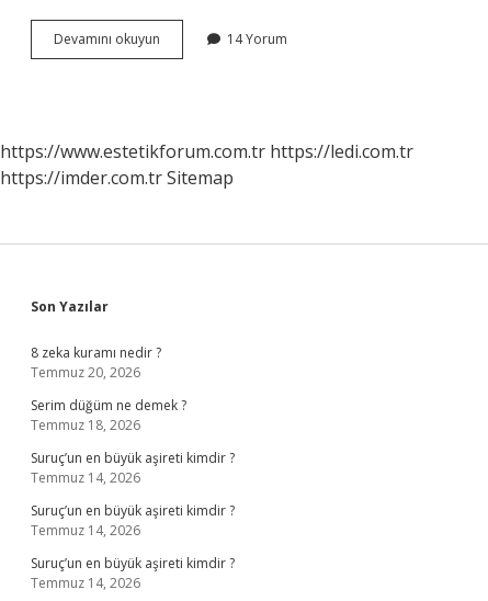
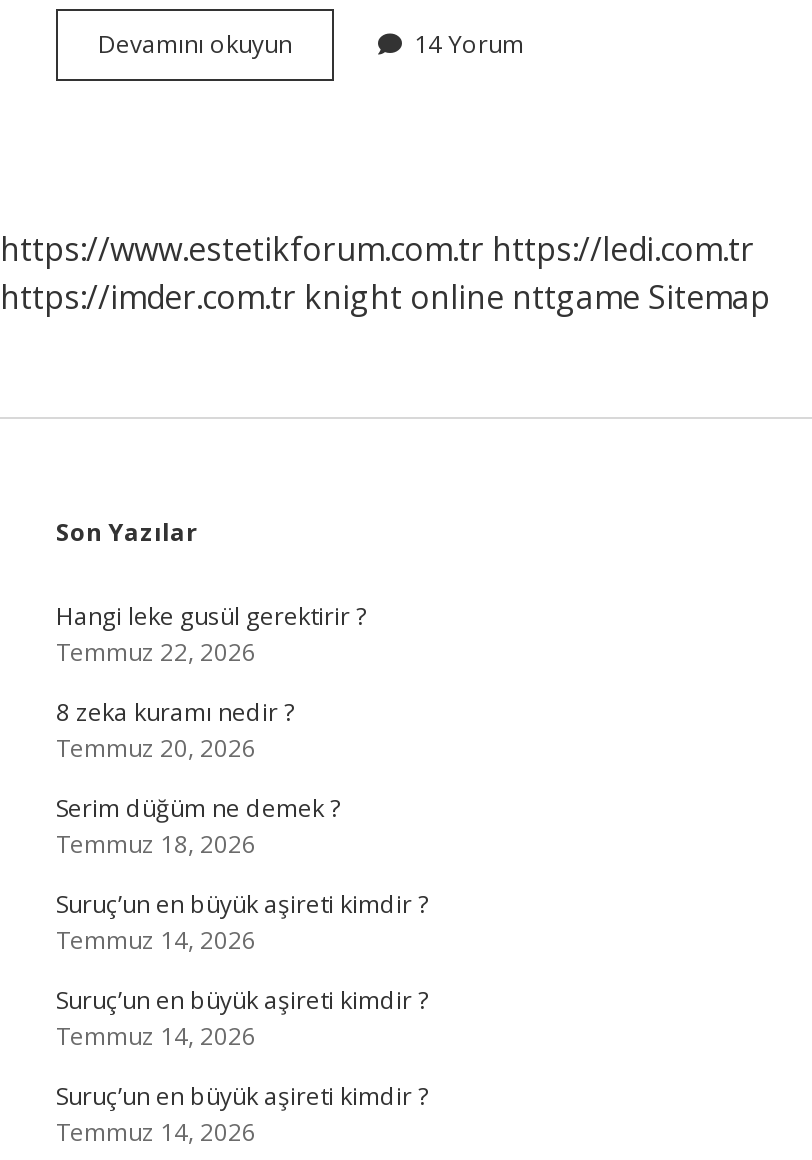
- https://imder.com.tr Sitemap
+ https://imder.com.tr knight online nttgame Sitemap

+ Hangi leke gusül gerektirir ?
+ Temmuz 22, 2026
